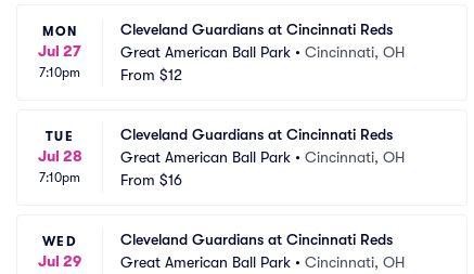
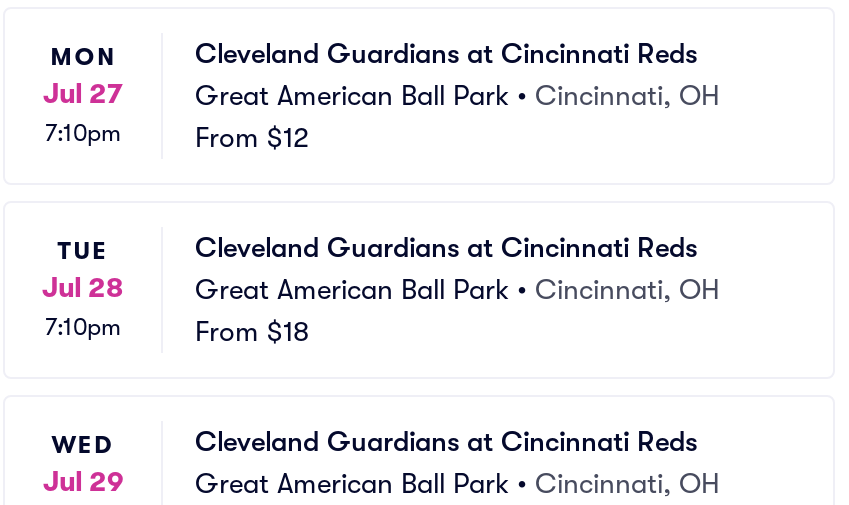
- From $16
+ From $18
